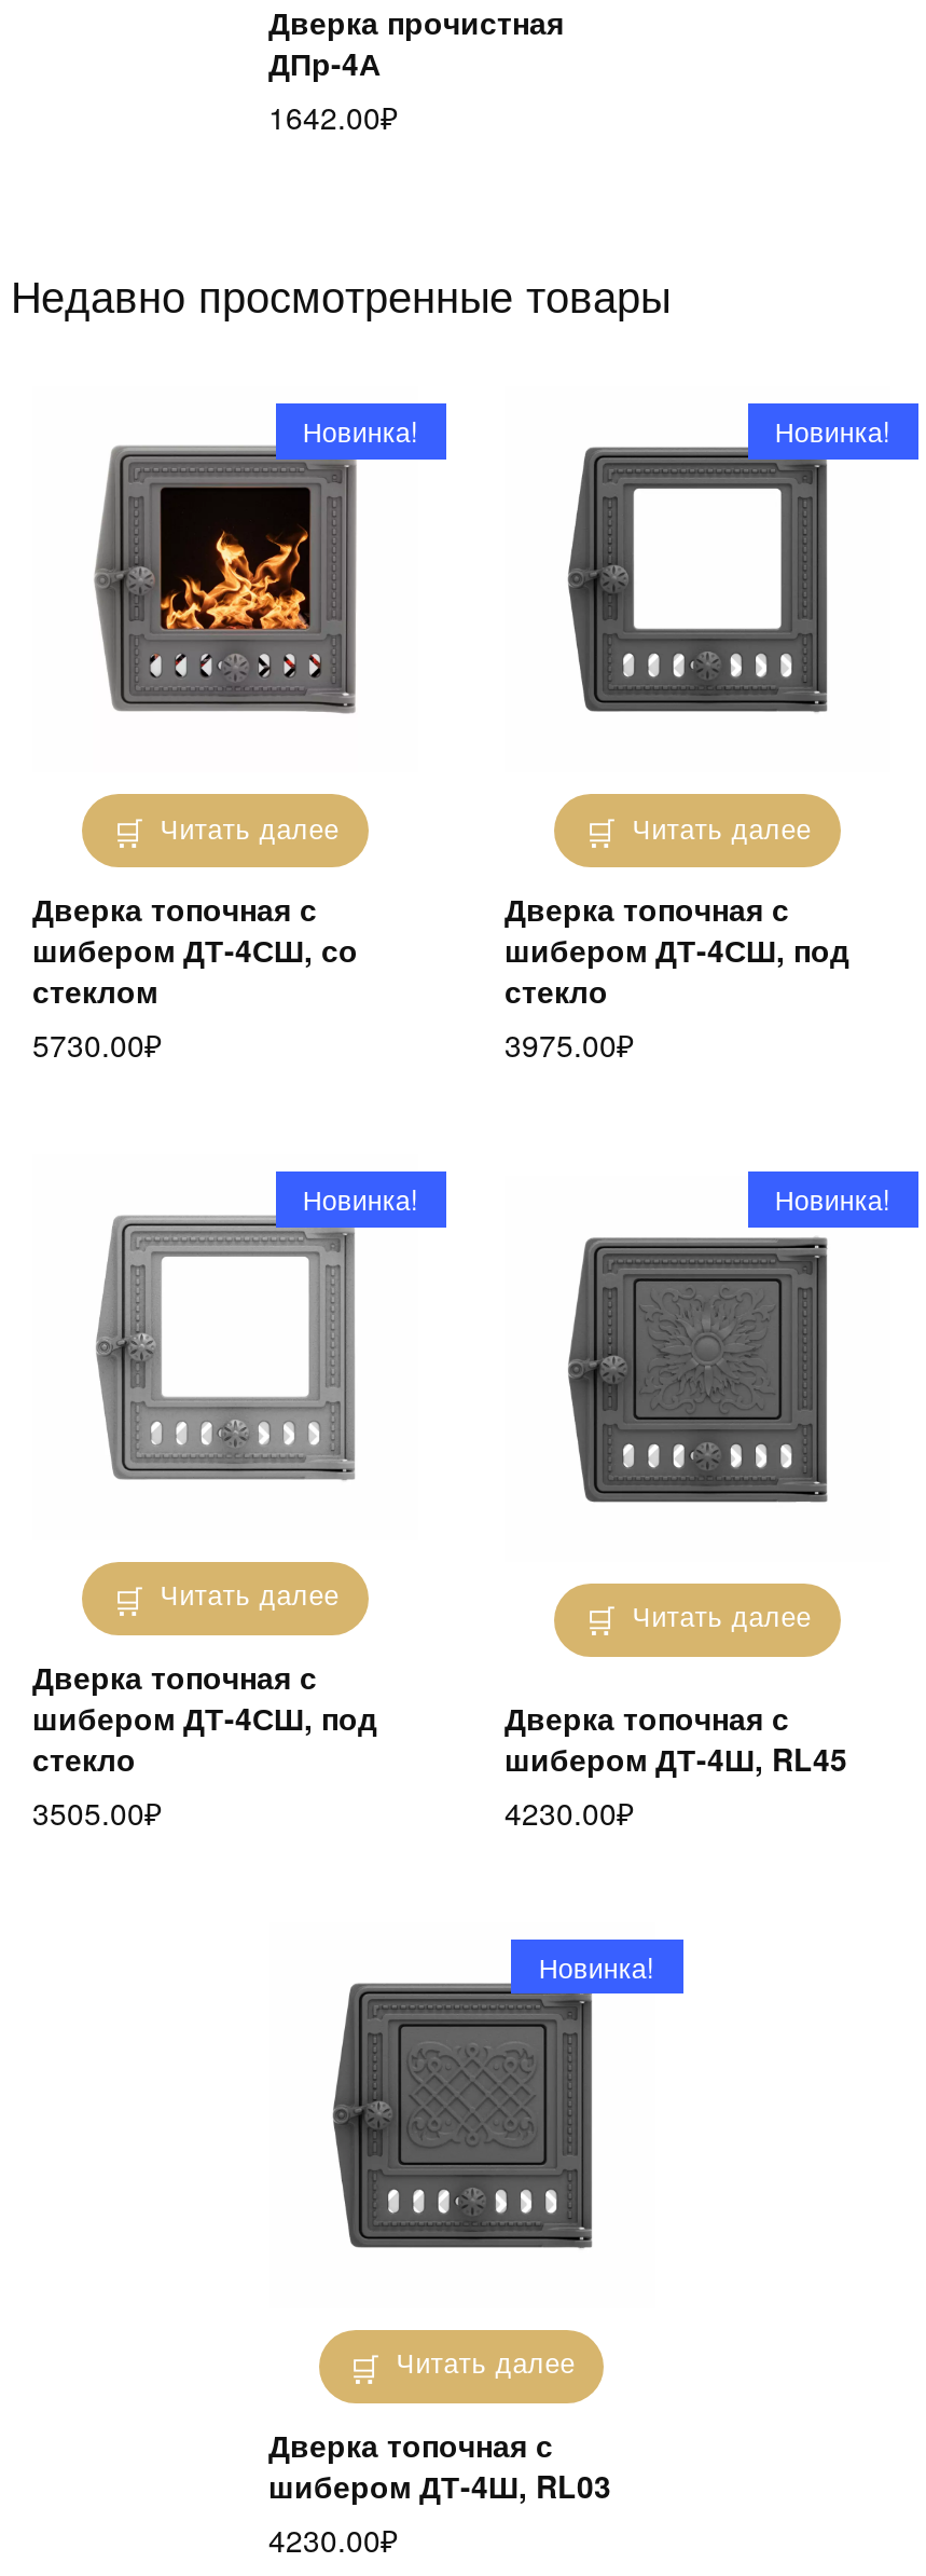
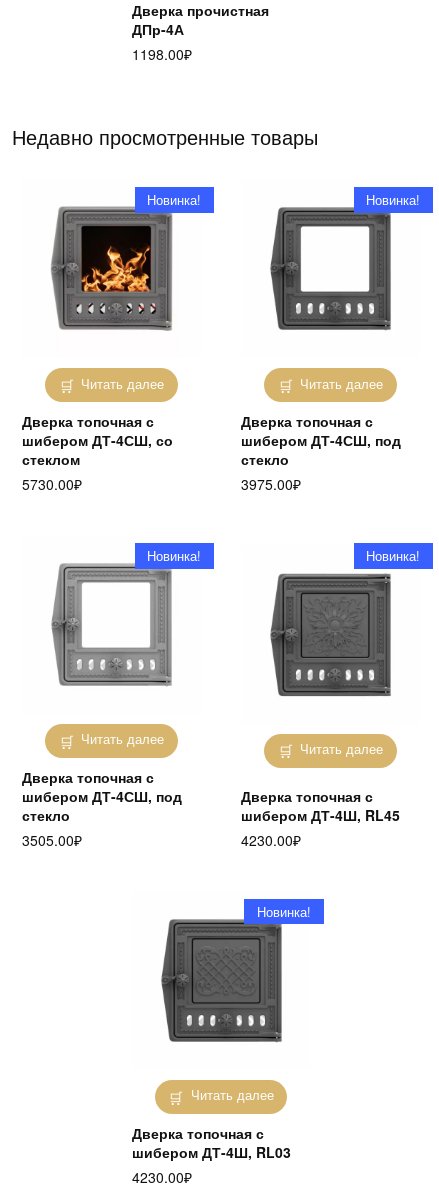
- 1642.00₽
+ 1198.00₽
